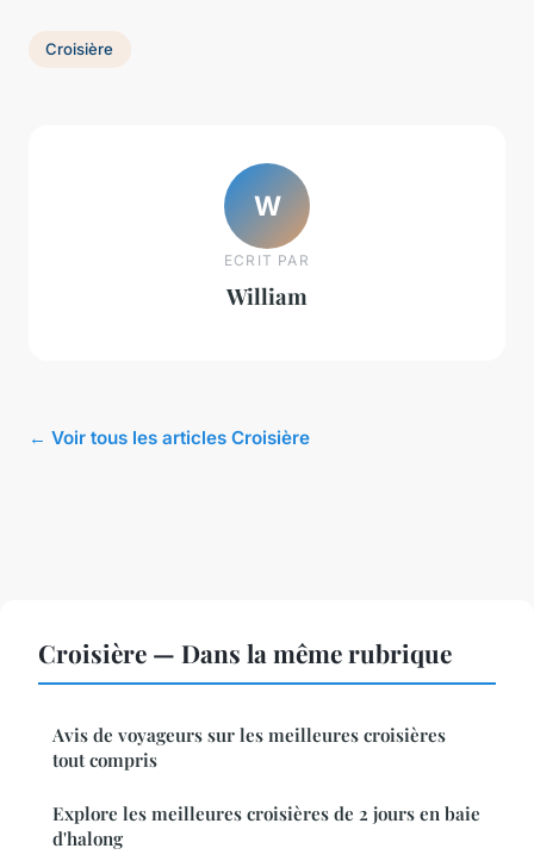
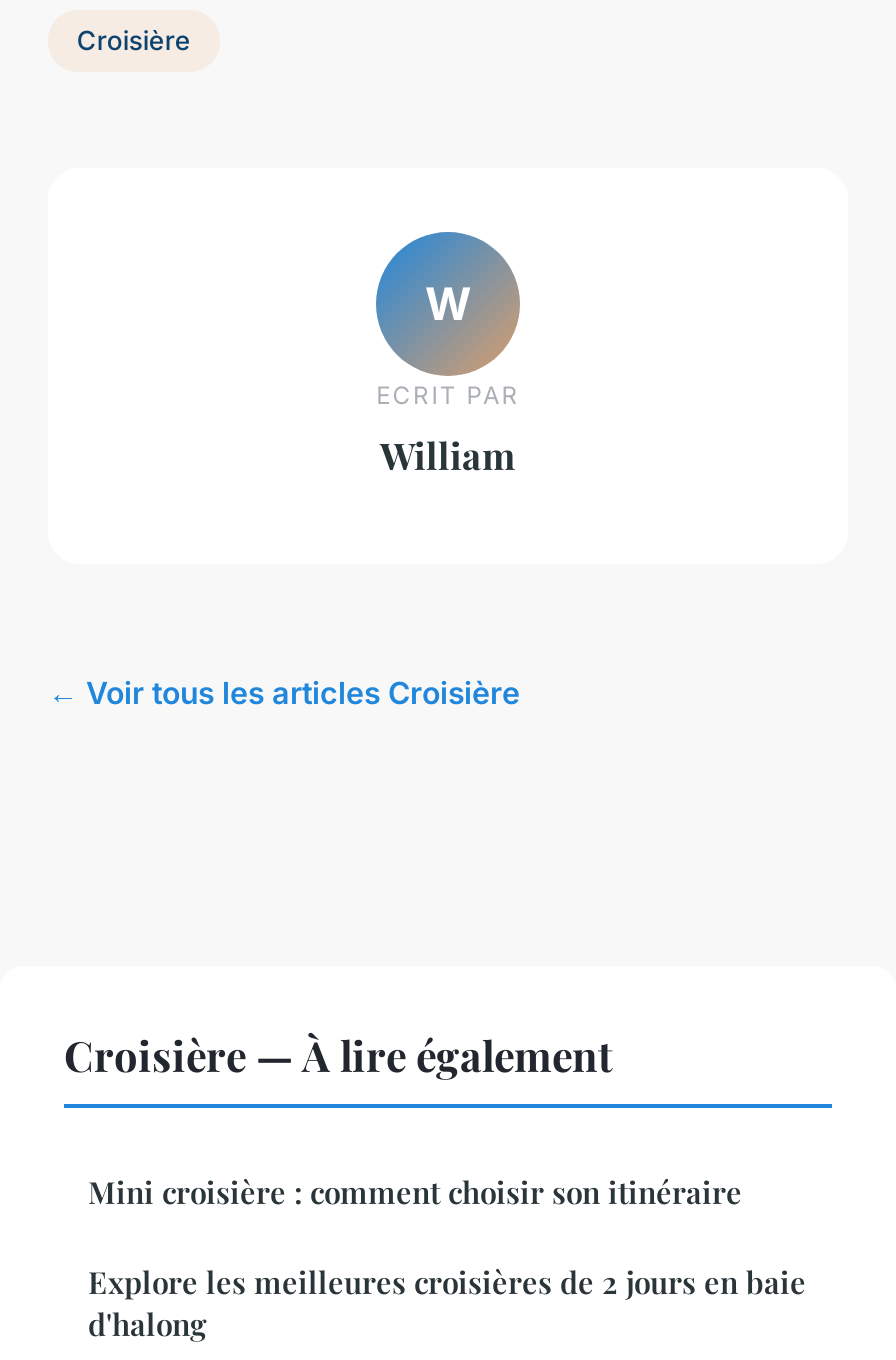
- Croisière — Dans la même rubrique
+ Croisière — À lire également

- Avis de voyageurs sur les meilleures croisières
- tout compris
+ Mini croisière : comment choisir son itinéraire
